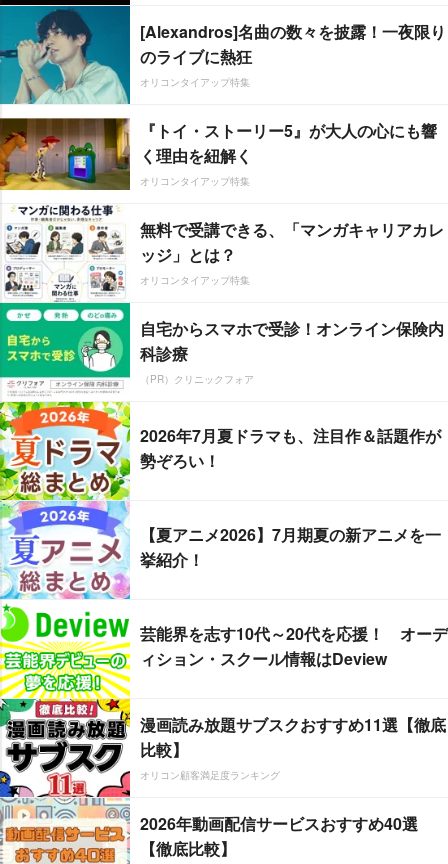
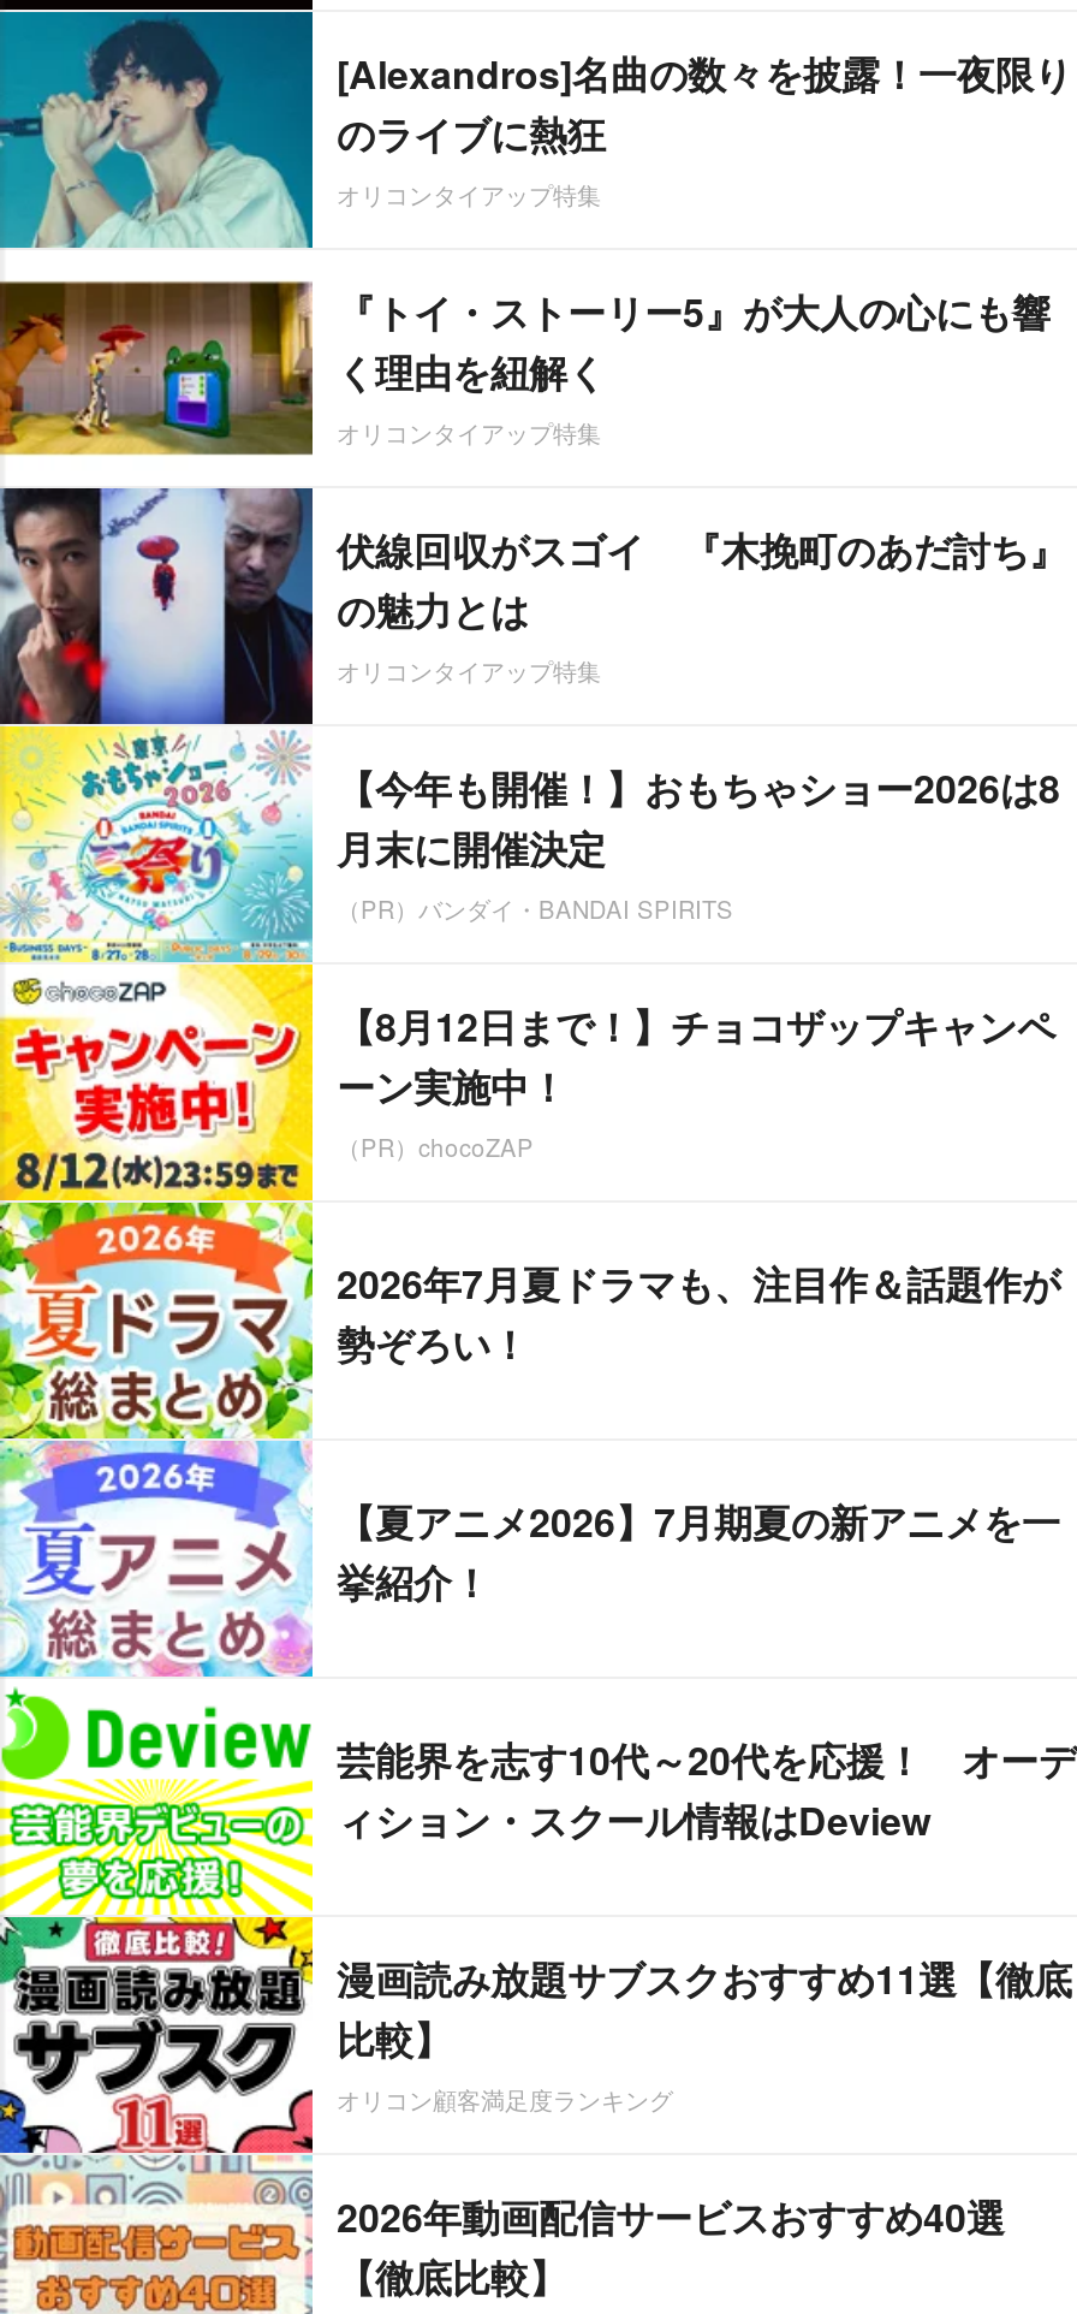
- [image]
- 無料で受講できる、「マンガキャリアカレ
- ッジ」とは？
+ [image]
+ 伏線回収がスゴイ 『木挽町のあだ討ち』
+ の魅力とは

- 自宅からスマホで受診！オンライン保険内
- 科診療
- （PR）クリニックフォア
+ 【今年も開催！】おもちゃショー2026は8
+ 月末に開催決定
+ （PR）バンダイ・BANDAI SPIRITS
+ 【8月12日まで！】チョコザップキャンペ
+ ーン実施中！
+ （PR）chocoZAP
